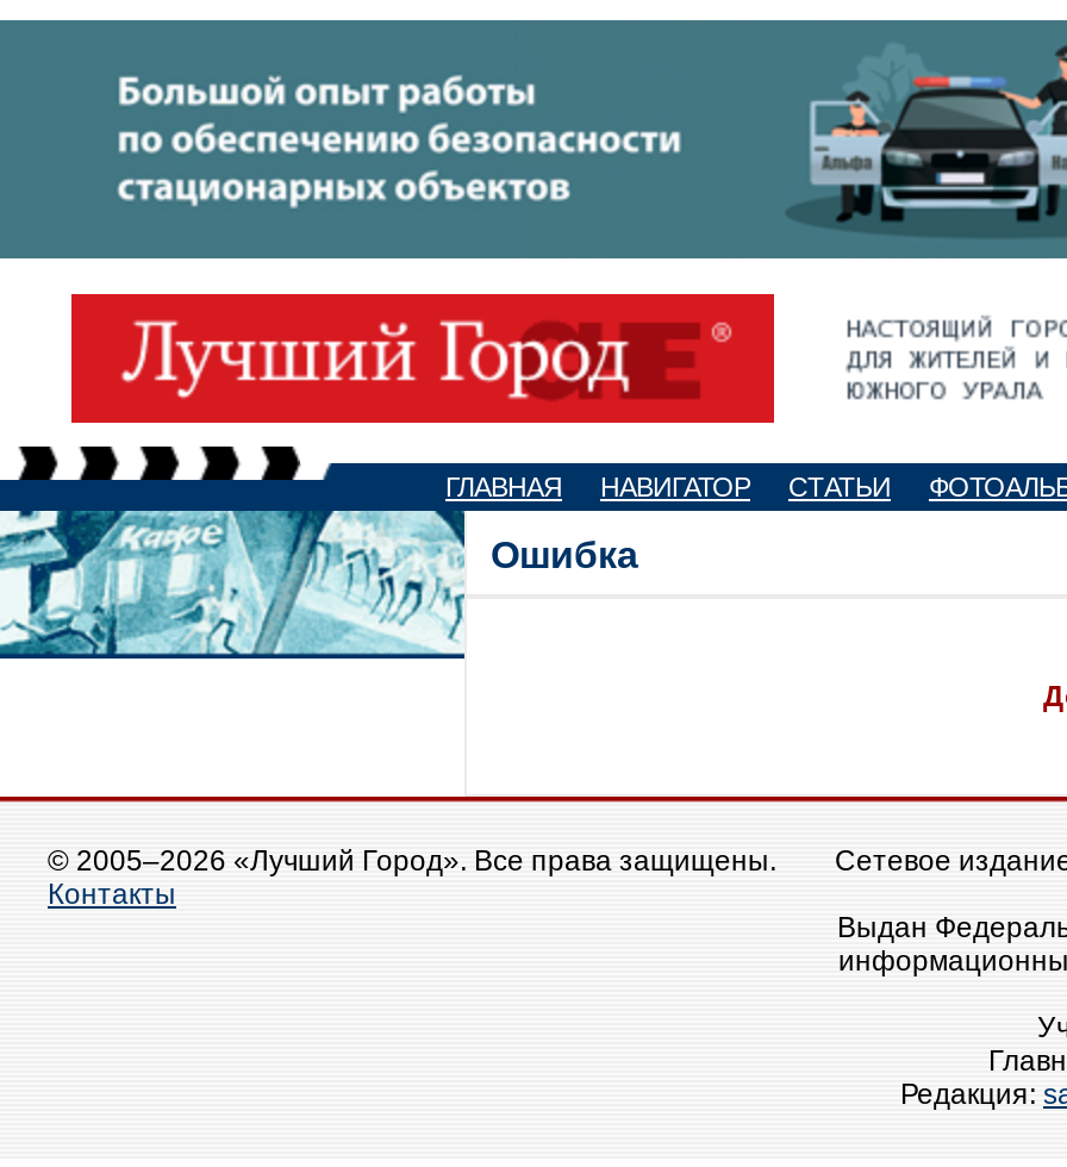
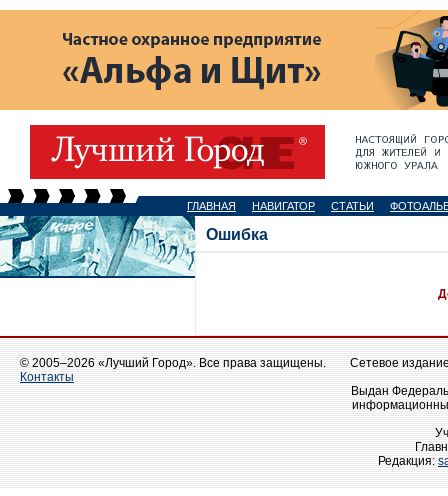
- [image]
+ [image]
